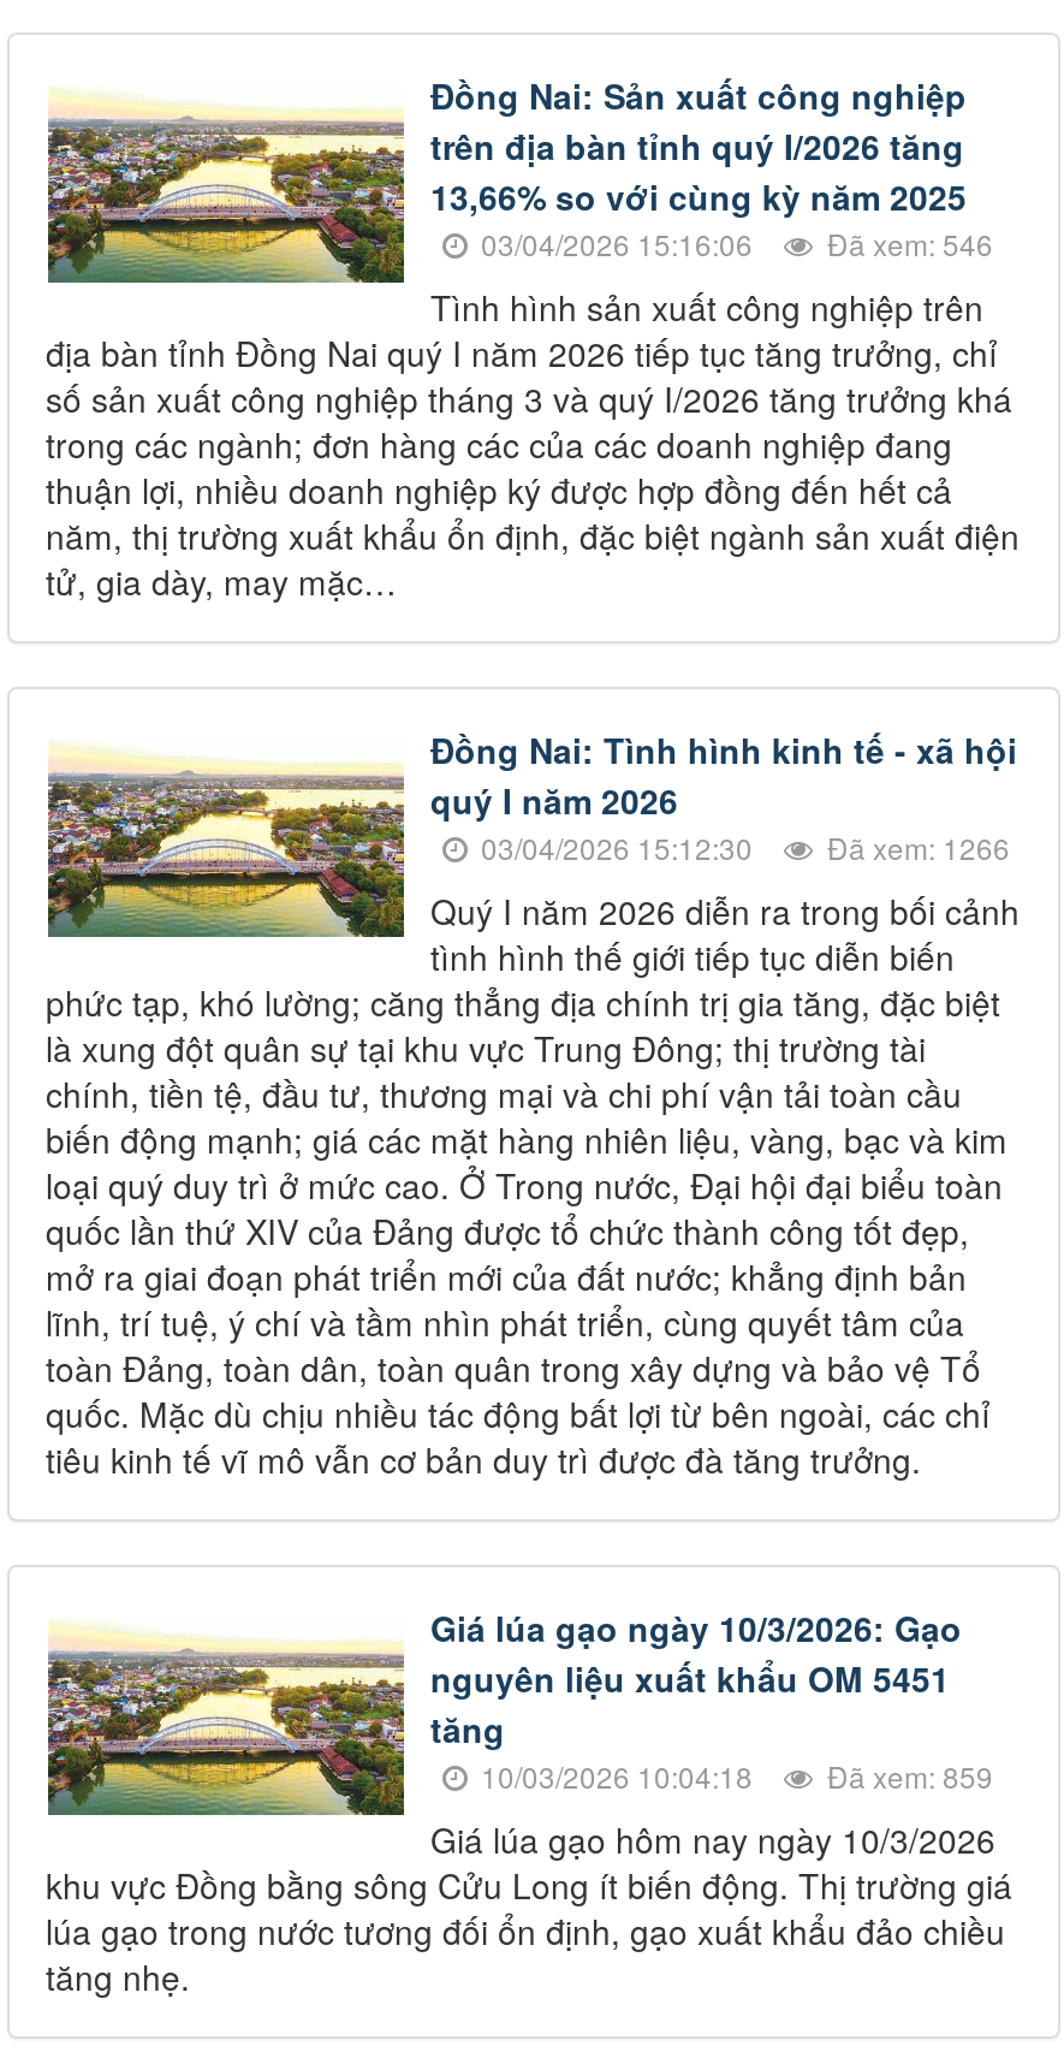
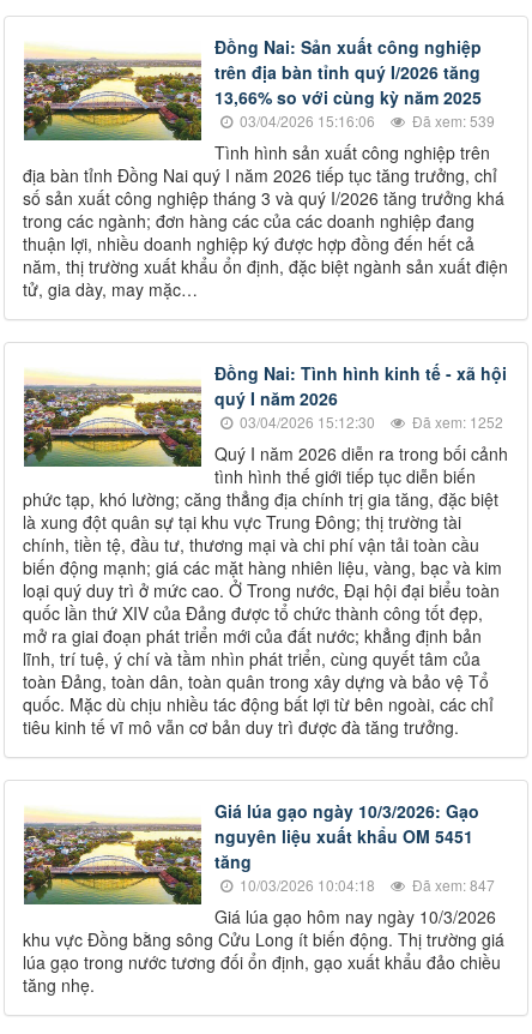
- 03/04/2026 15:16:06 Đã xem: 546
+ 03/04/2026 15:16:06 Đã xem: 539

- 03/04/2026 15:12:30 Đã xem: 1266
+ 03/04/2026 15:12:30 Đã xem: 1252

- 10/03/2026 10:04:18 Đã xem: 859
+ 10/03/2026 10:04:18 Đã xem: 847
